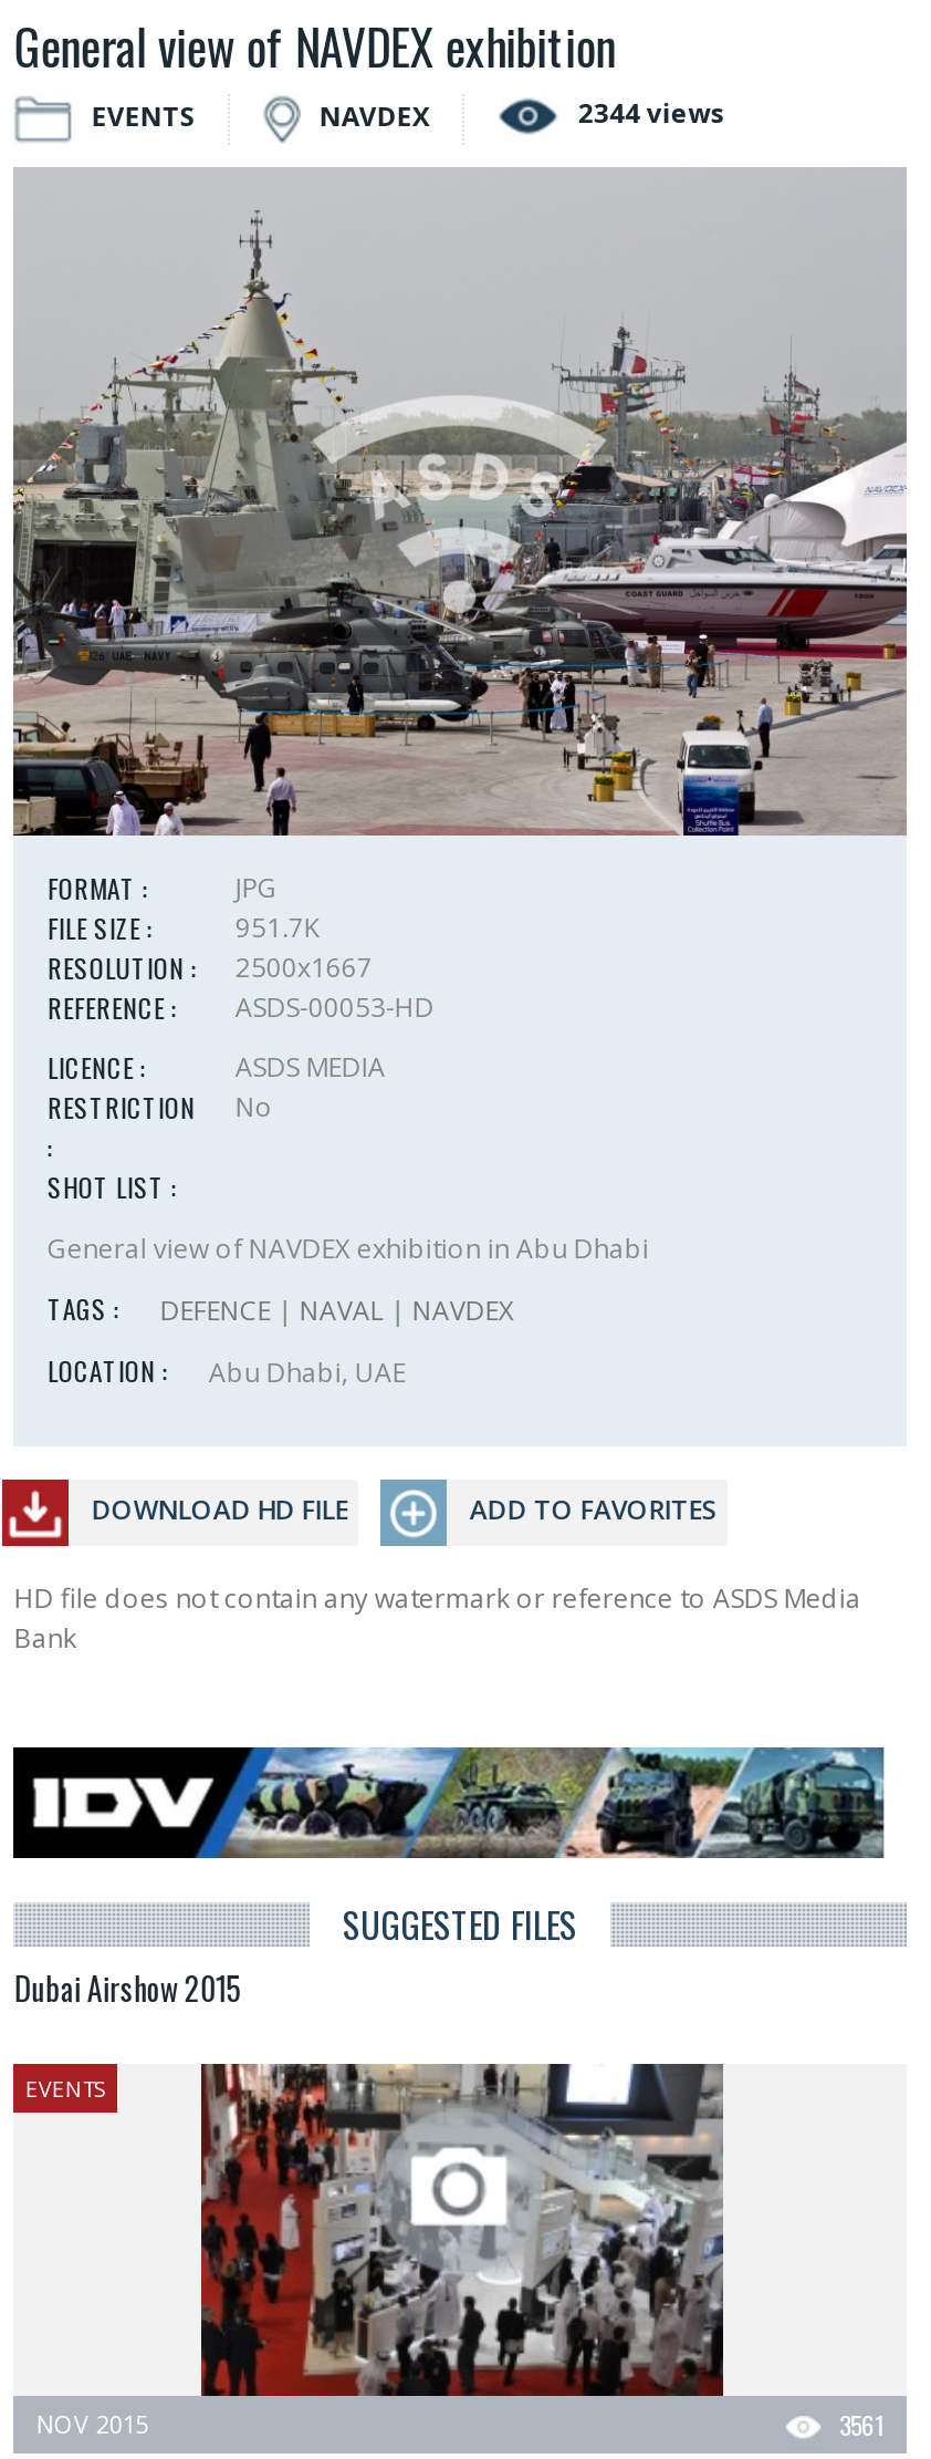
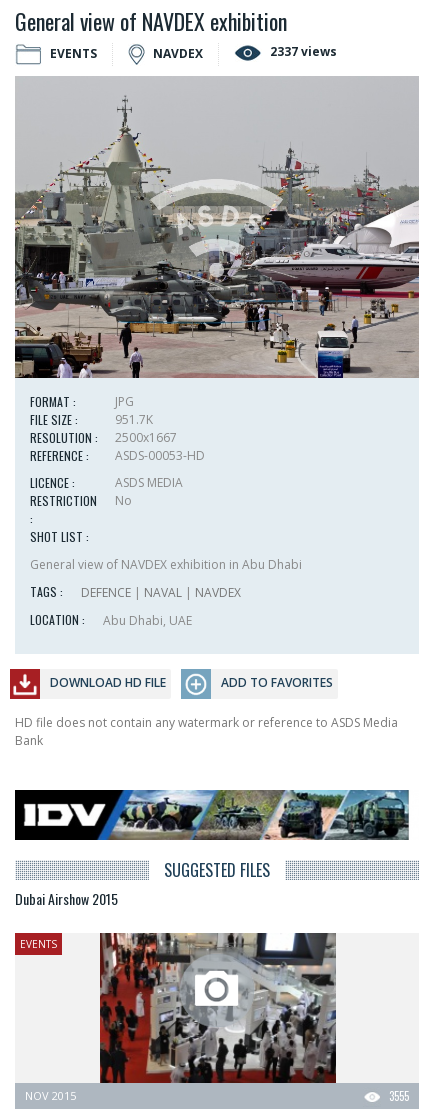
- 2344 views
+ 2337 views

- 3561
+ 3555
